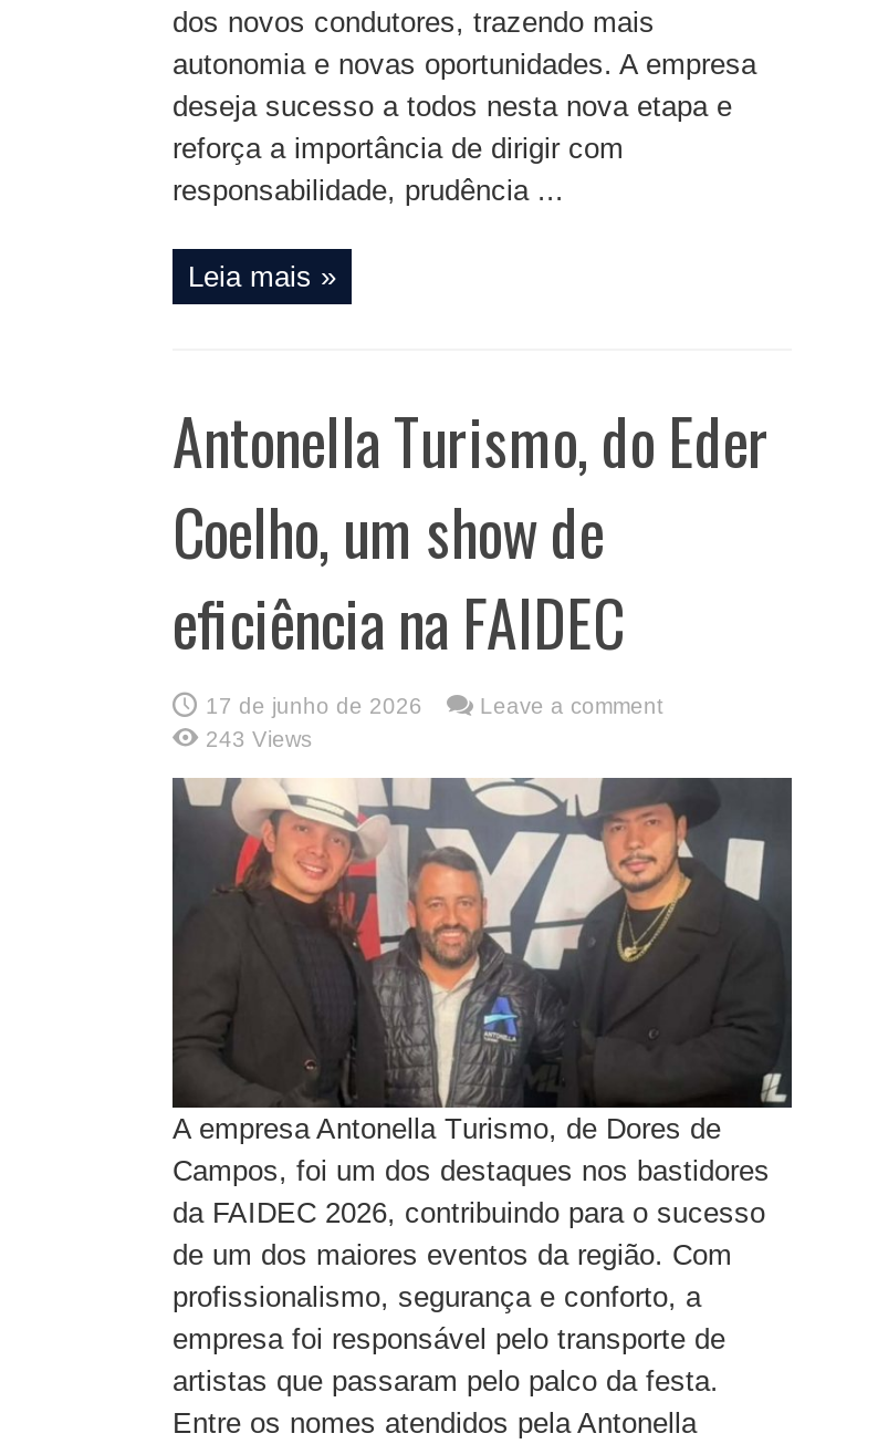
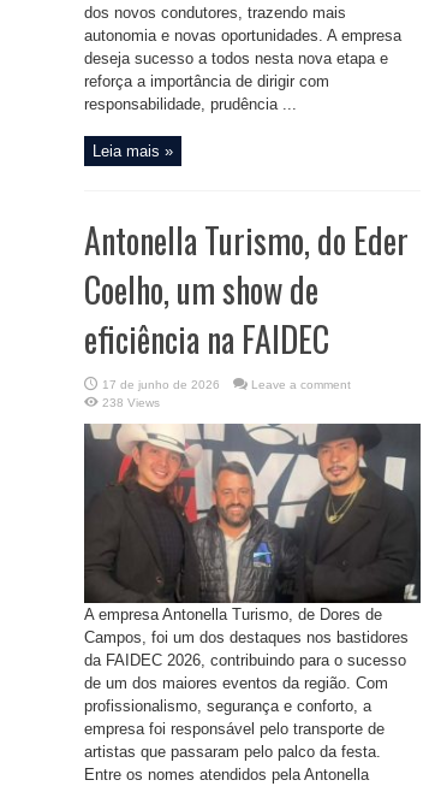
- 243 Views
+ 238 Views
